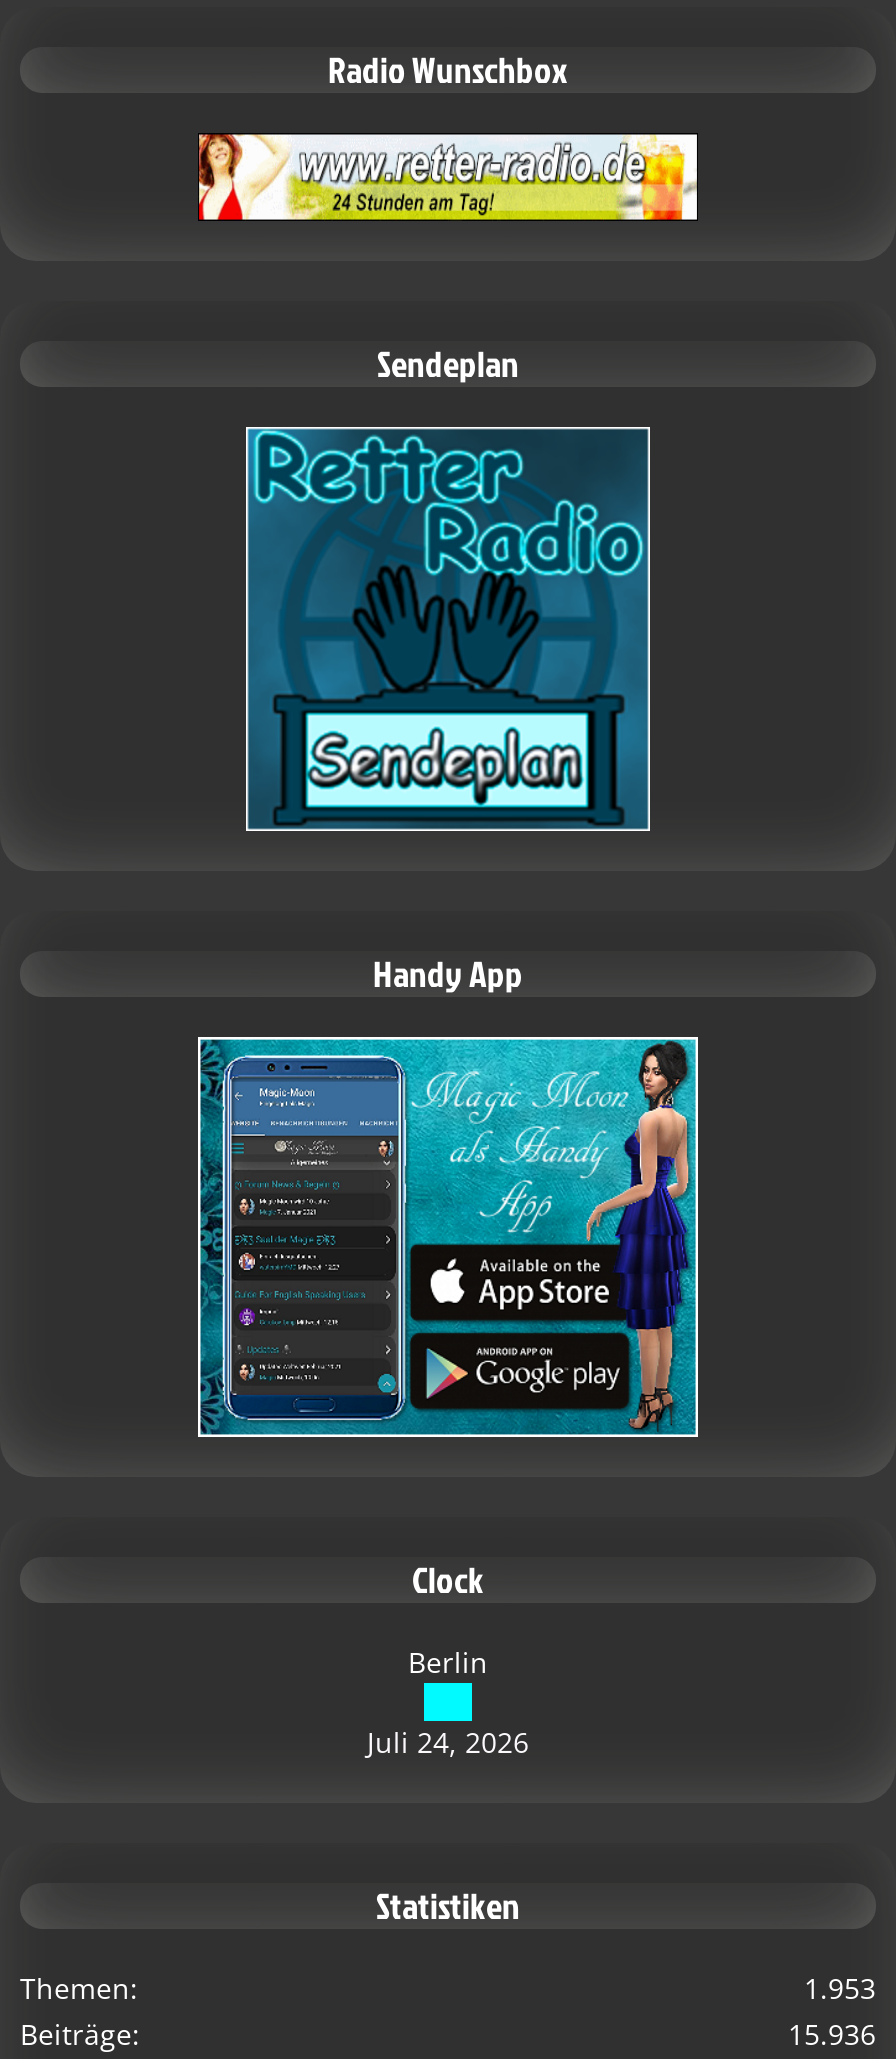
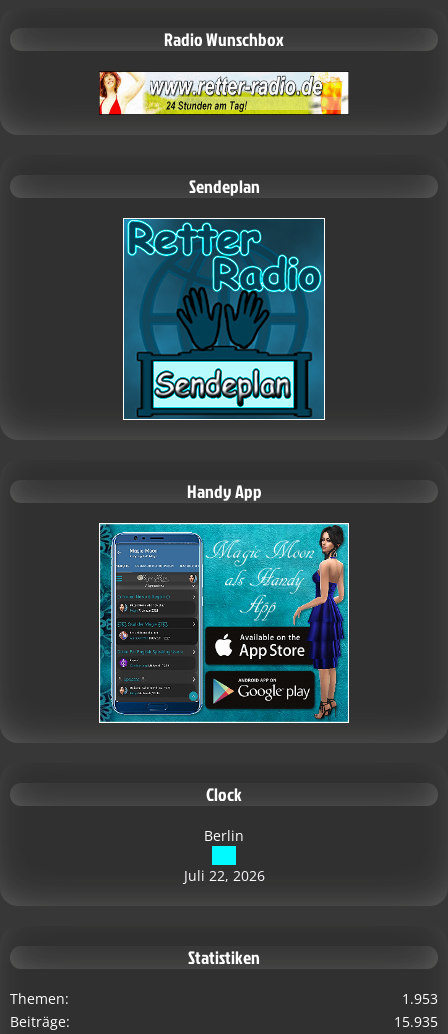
- Juli 24, 2026
+ Juli 22, 2026

- 15.936
+ 15.935
